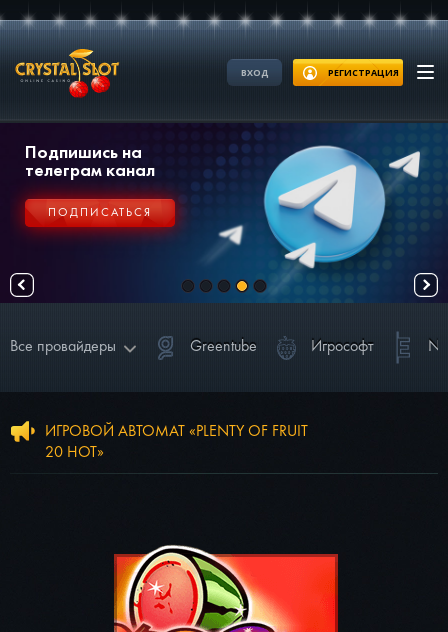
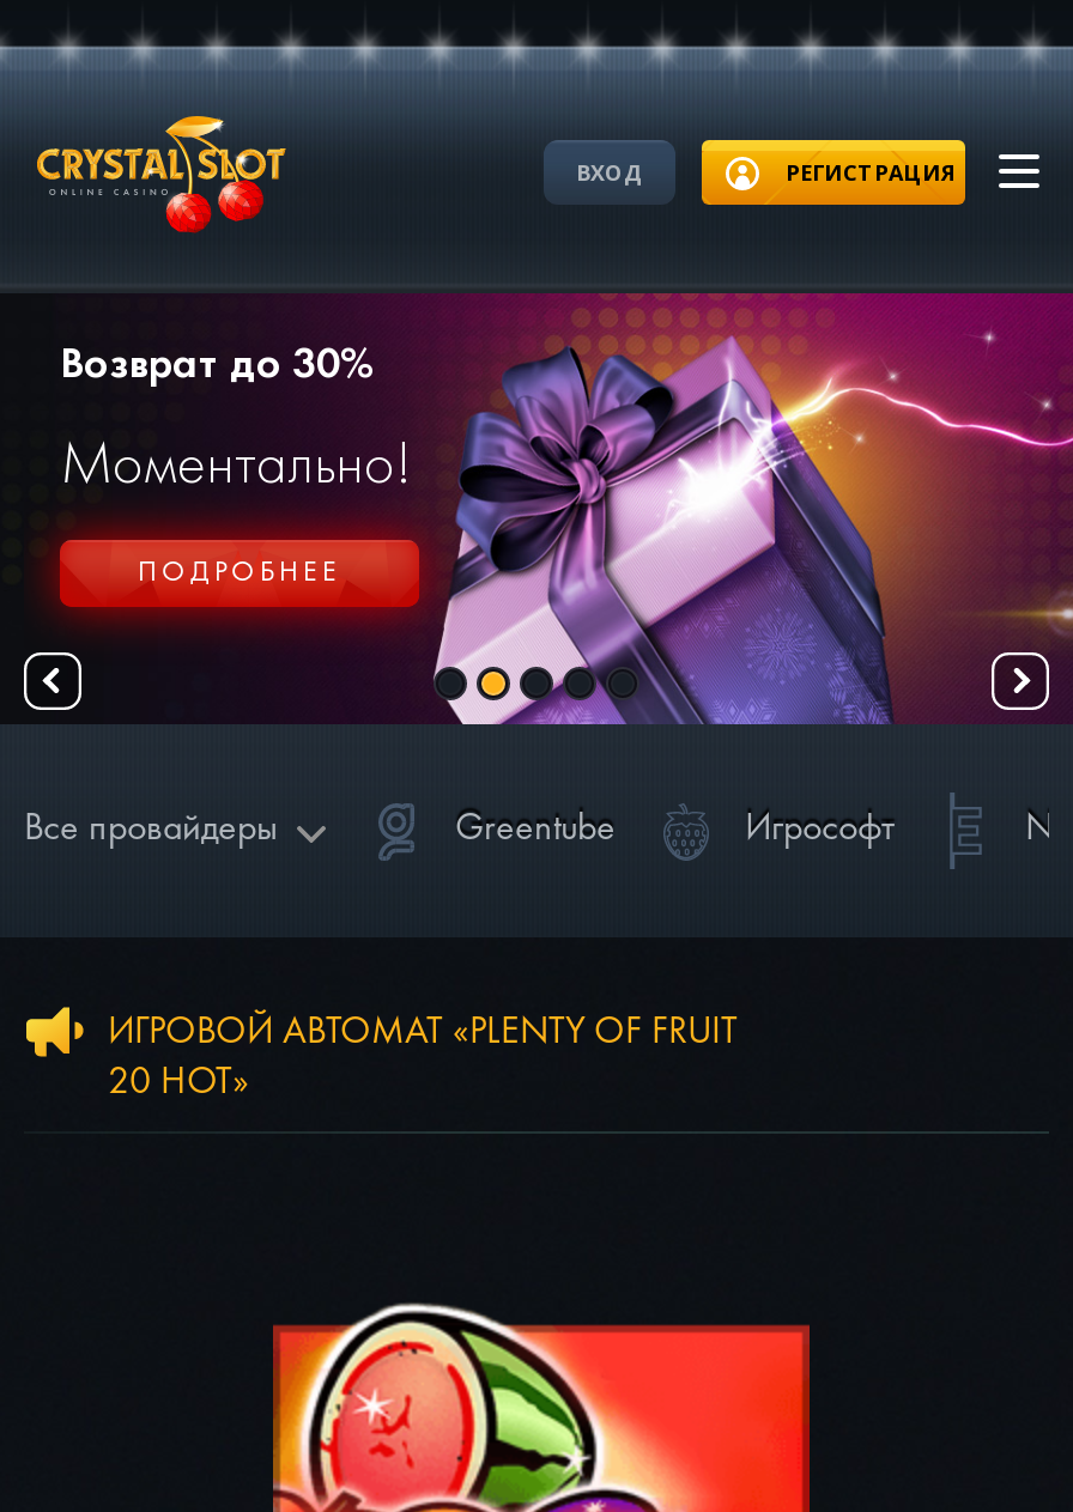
- [image]
- Подпишись на
- телеграм канал
+ [image]
+ Возврат до 30%
+ Моментально!

- ПОДПИСАТЬСЯ
+ ПОДРОБНЕЕ
